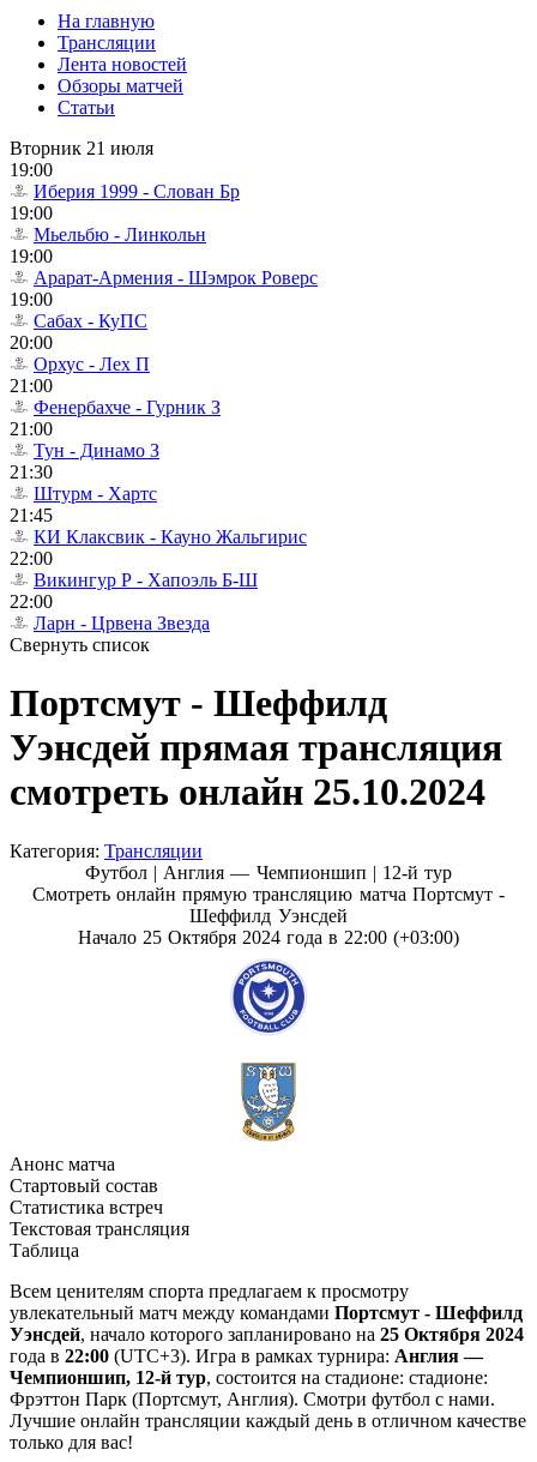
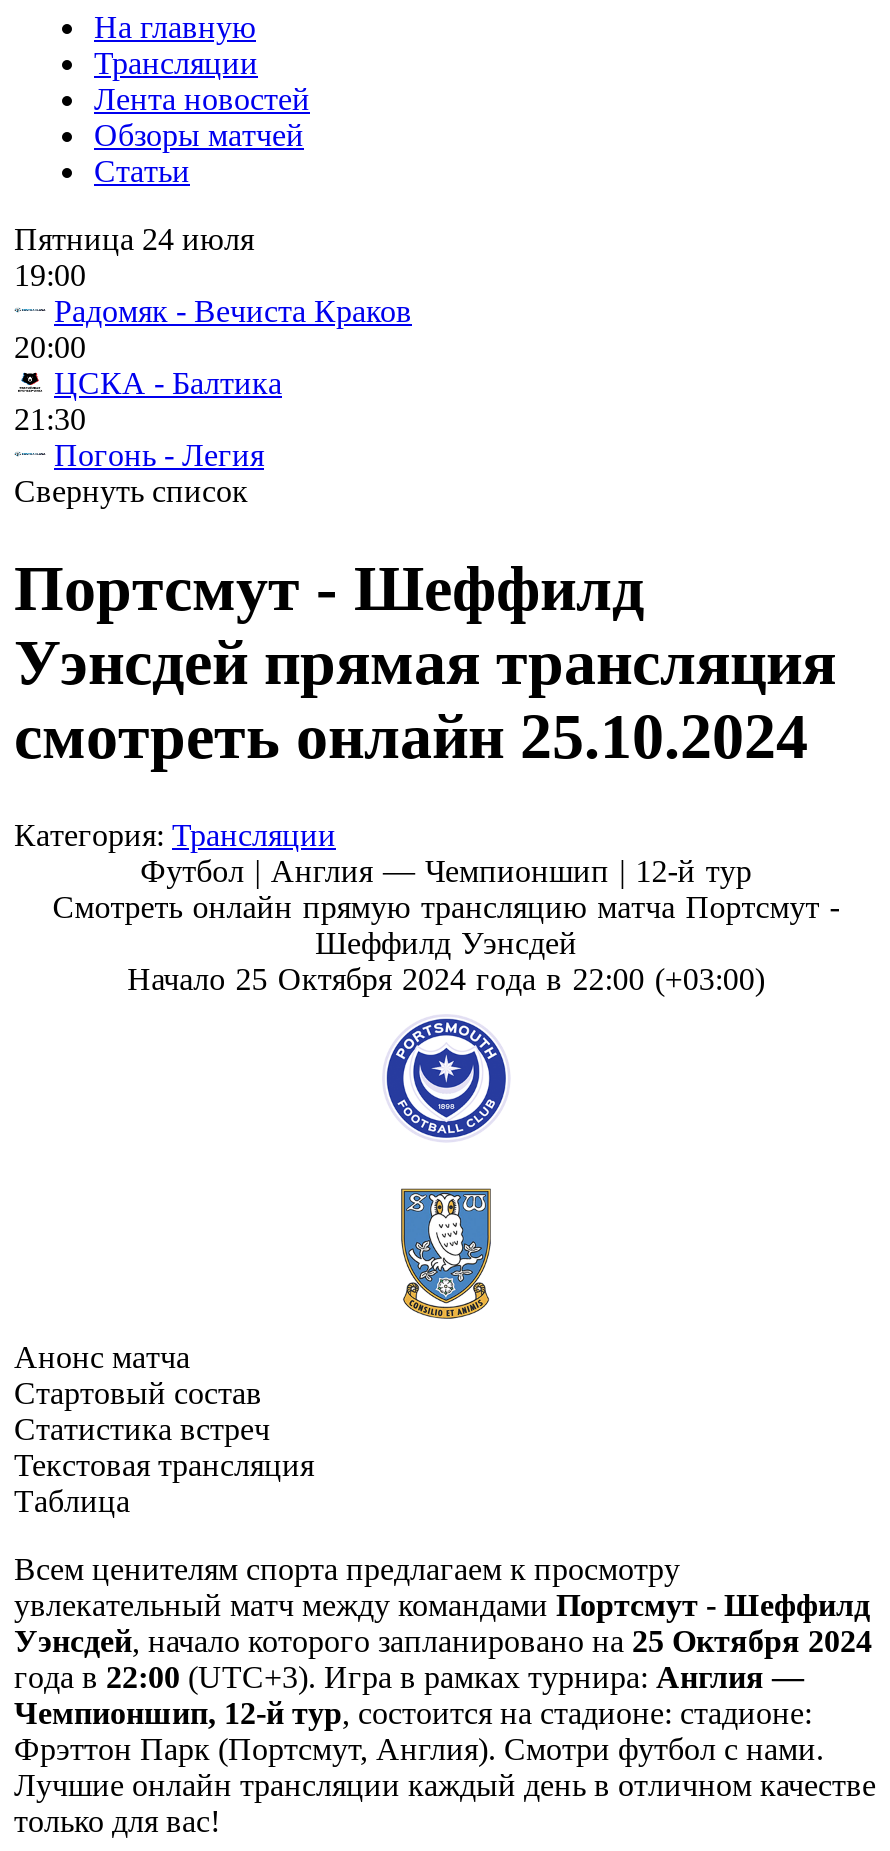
- Вторник 21 июля
+ Пятница 24 июля

- Иберия 1999 - Слован Бр
- 19:00
- Мьельбю - Линкольн
- 19:00
- Арарат-Армения - Шэмрок Роверс
- 19:00
- Сабах - КуПС
+ Радомяк - Вечиста Краков

- Орхус - Лех П
- 21:00
- Фенербахче - Гурник З
- 21:00
- Тун - Динамо З
+ ЦСКА - Балтика

- Штурм - Хартс
- 21:45
- КИ Клаксвик - Кауно Жальгирис
- 22:00
- Викингур Р - Хапоэль Б-Ш
- 22:00
- Ларн - Црвена Звезда
+ Погонь - Легия
